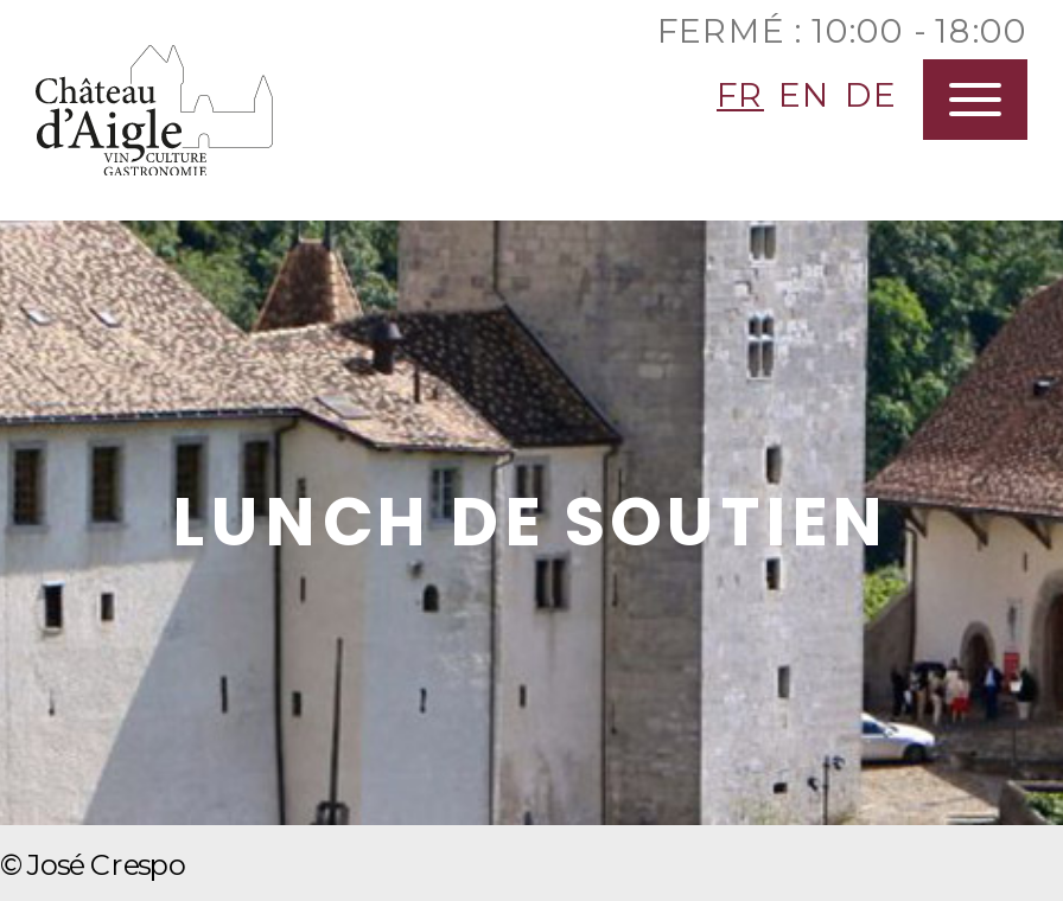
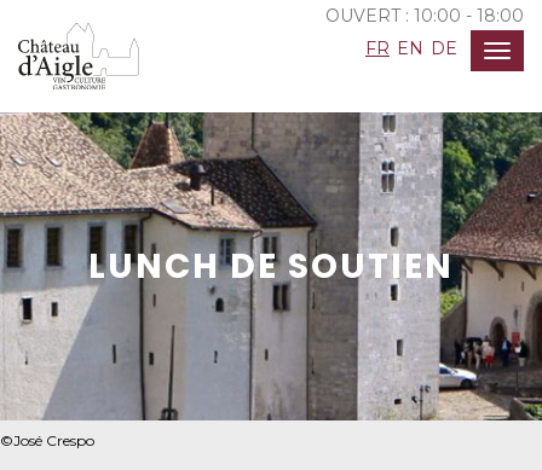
- FERMÉ : 10:00 - 18:00
+ OUVERT : 10:00 - 18:00
